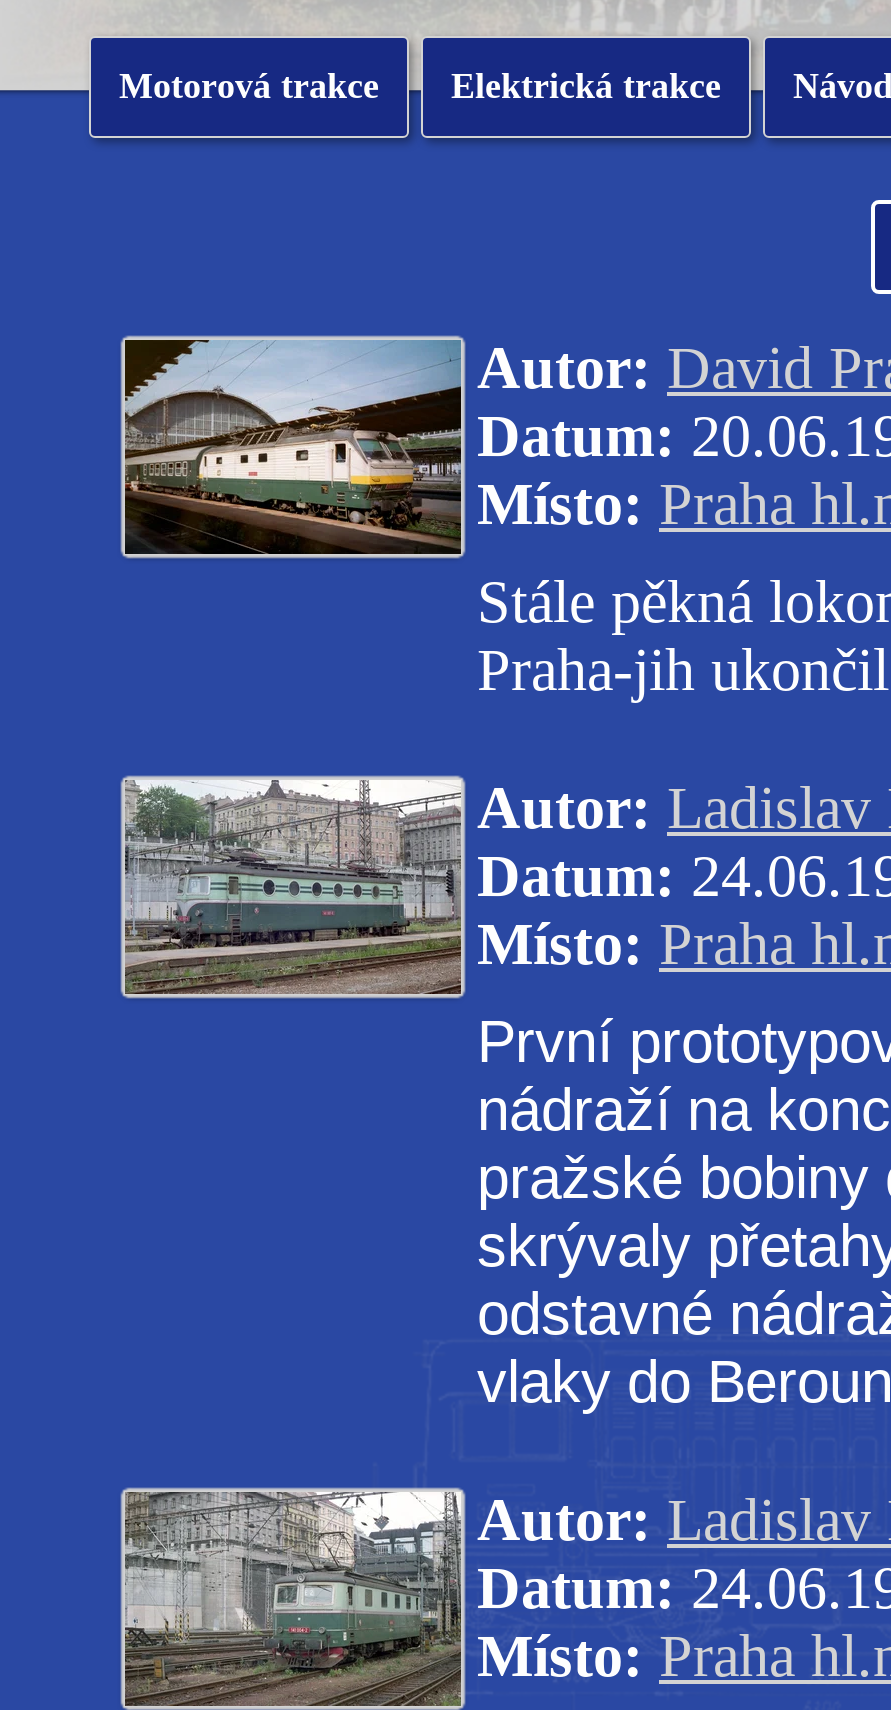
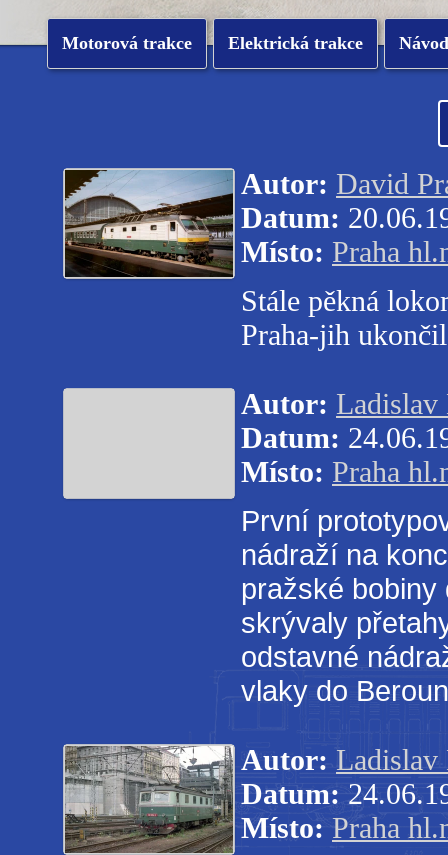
- [image]
